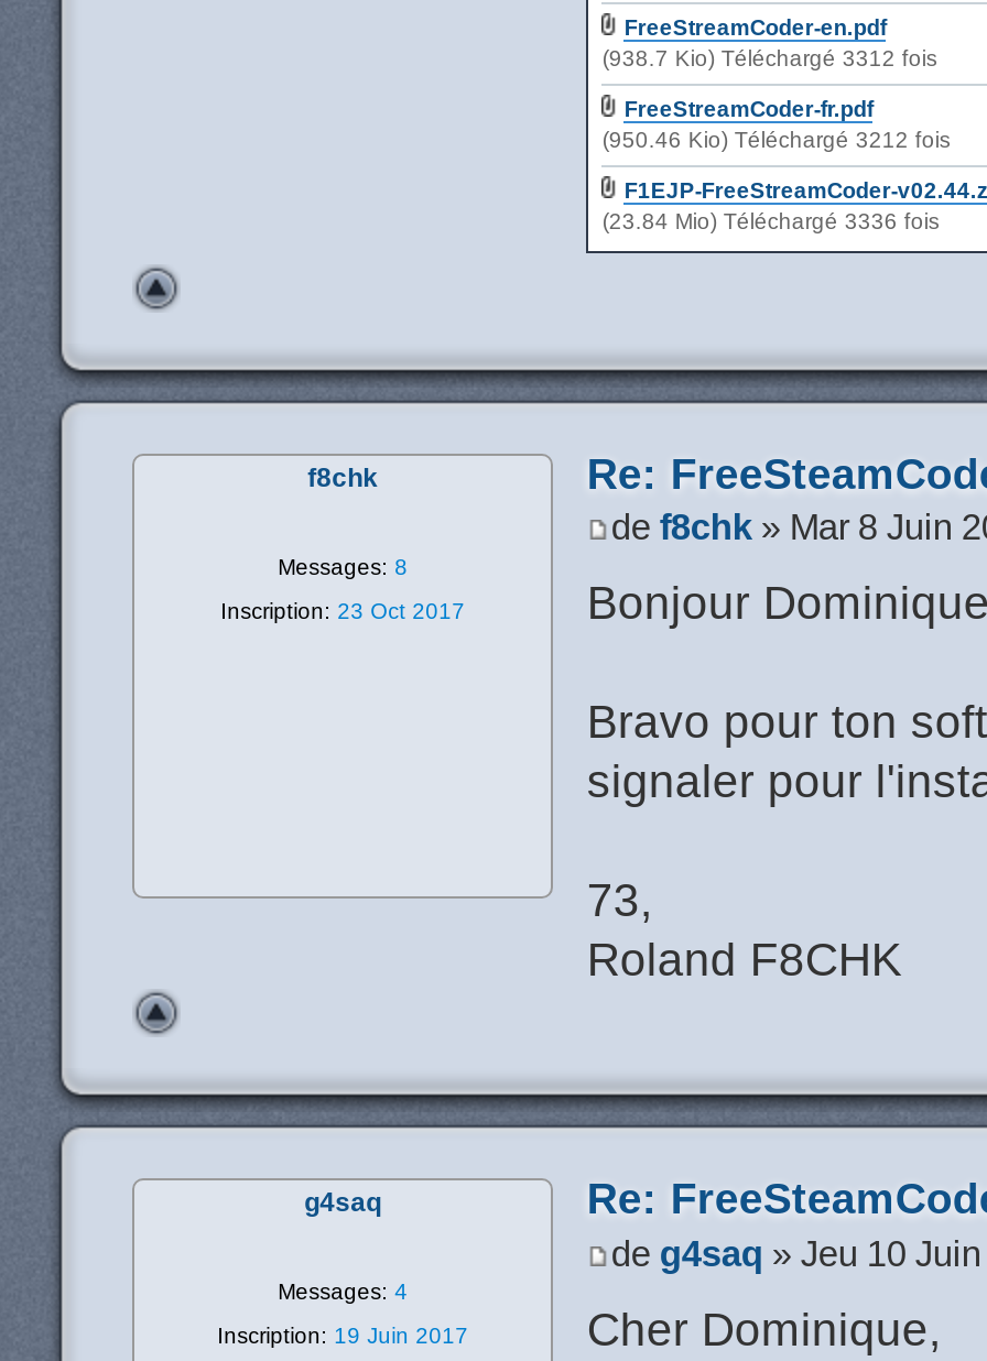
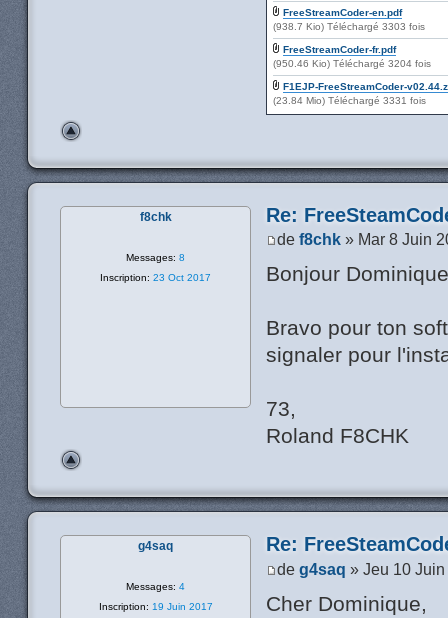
- (938.7 Kio) Téléchargé 3312 fois
+ (938.7 Kio) Téléchargé 3303 fois

- (950.46 Kio) Téléchargé 3212 fois
+ (950.46 Kio) Téléchargé 3204 fois

- (23.84 Mio) Téléchargé 3336 fois
+ (23.84 Mio) Téléchargé 3331 fois
